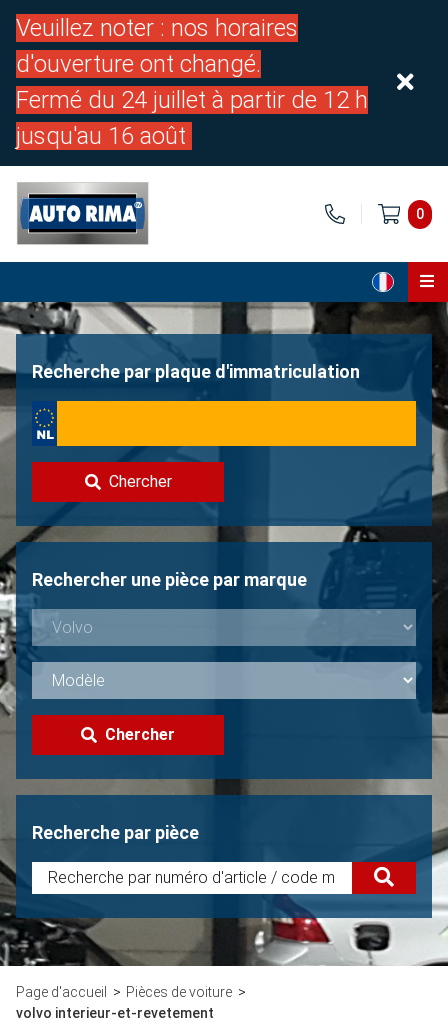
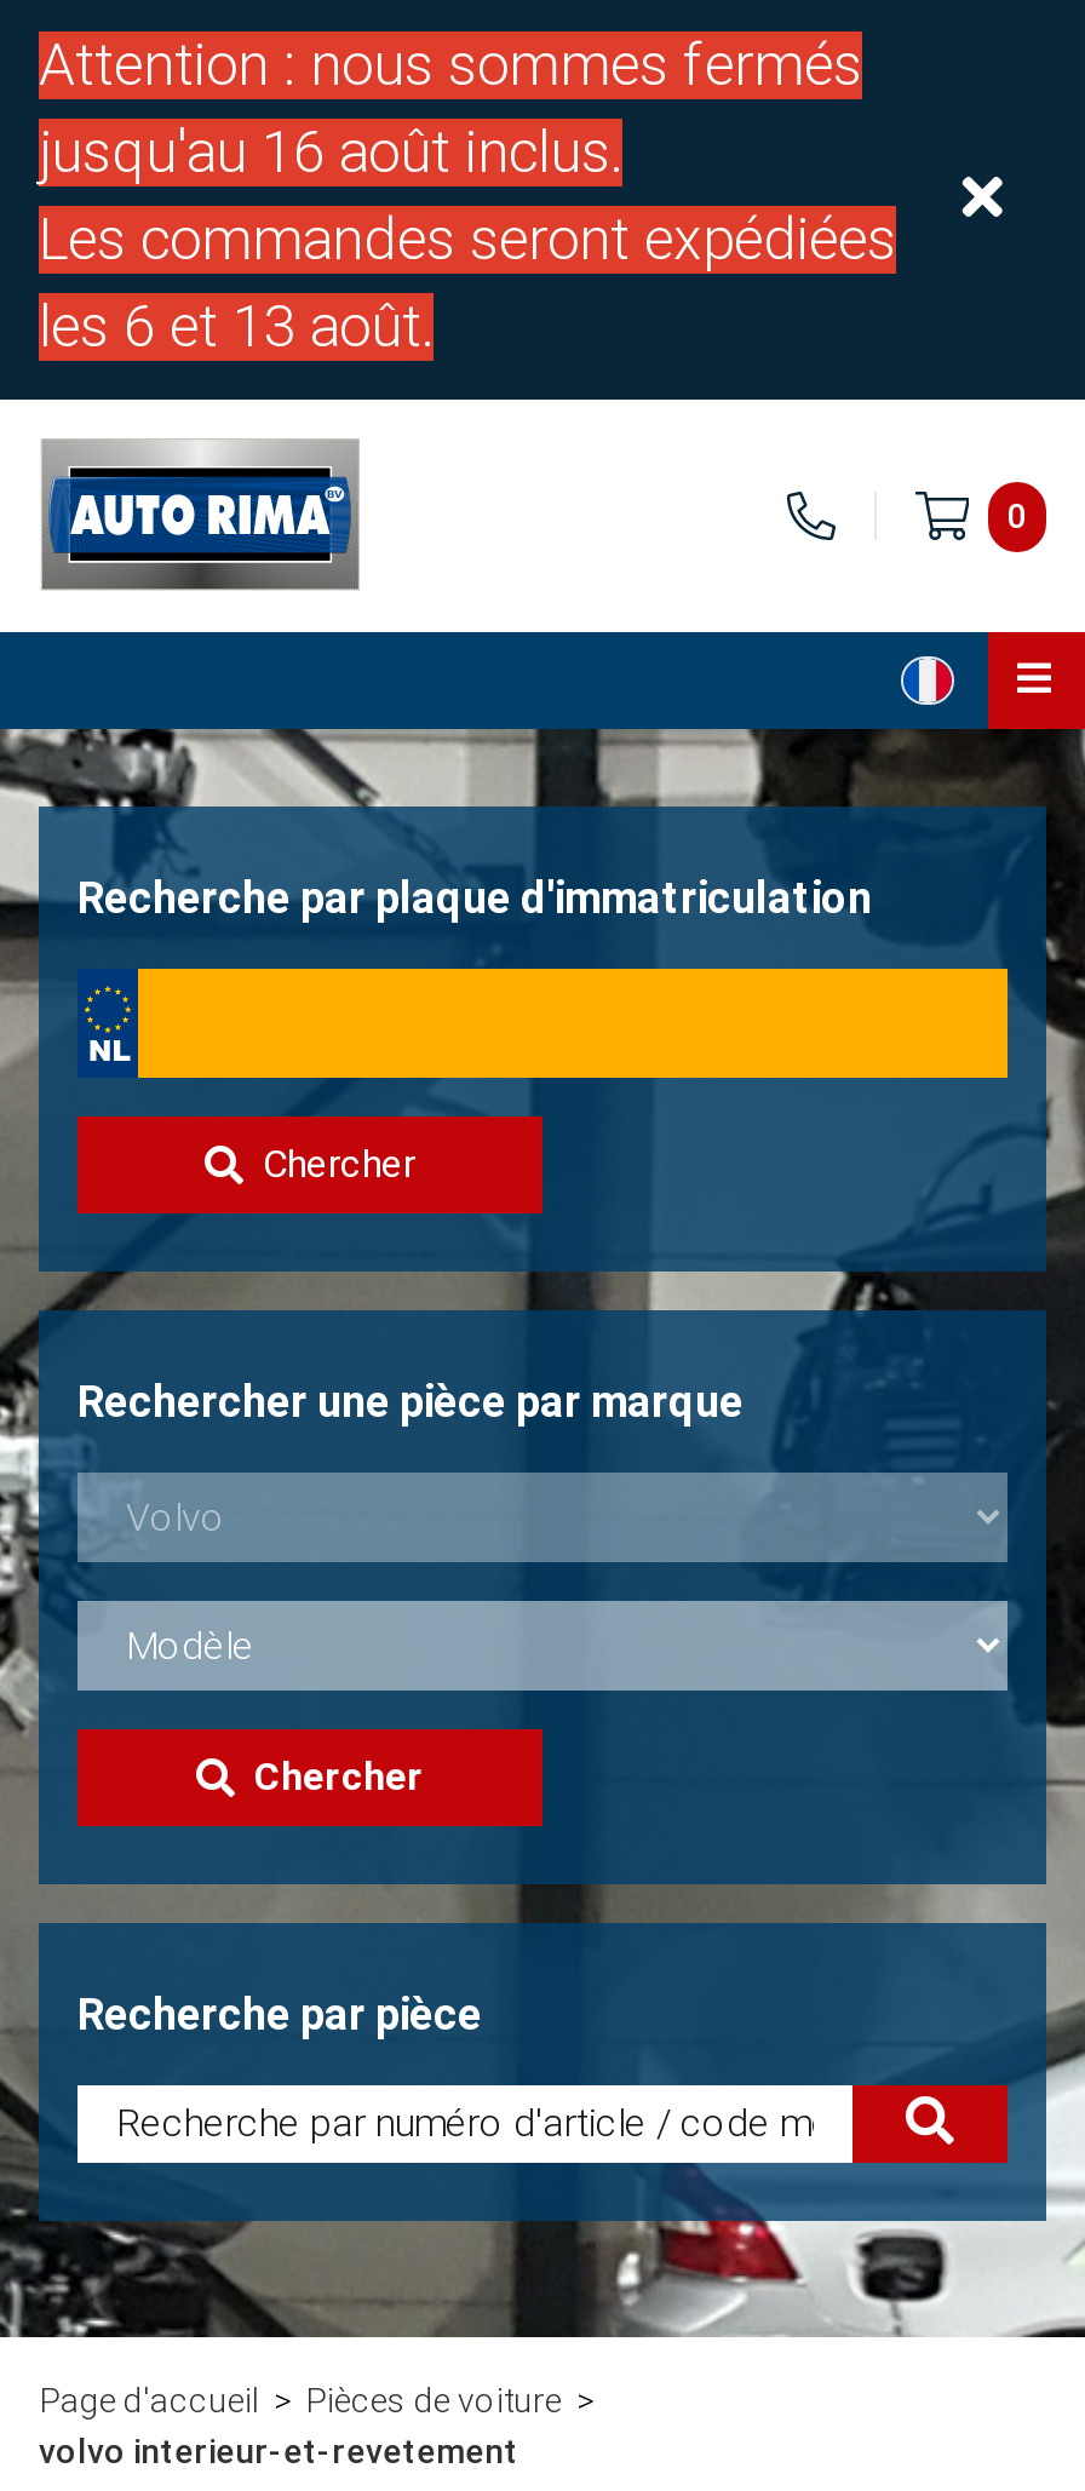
- Veuillez noter : nos horaires
- d'ouverture ont changé.
- Fermé du 24 juillet à partir de 12 h
- jusqu'au 16 août
+ Attention : nous sommes fermés
+ jusqu'au 16 août inclus.
+ Les commandes seront expédiées
+ les 6 et 13 août.
